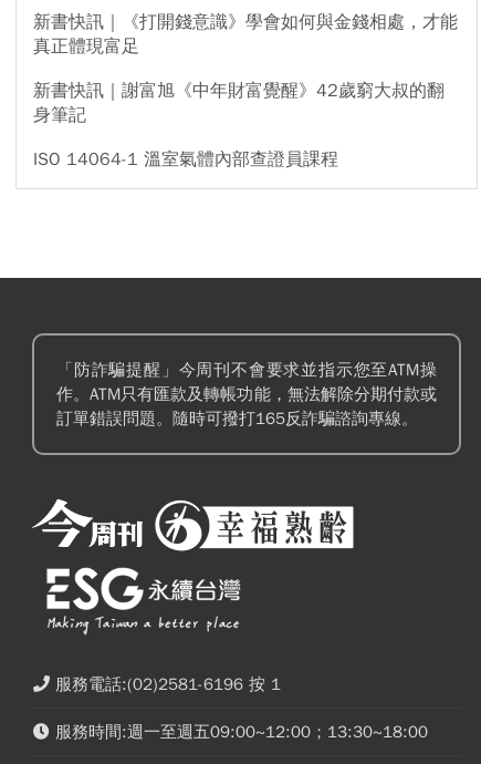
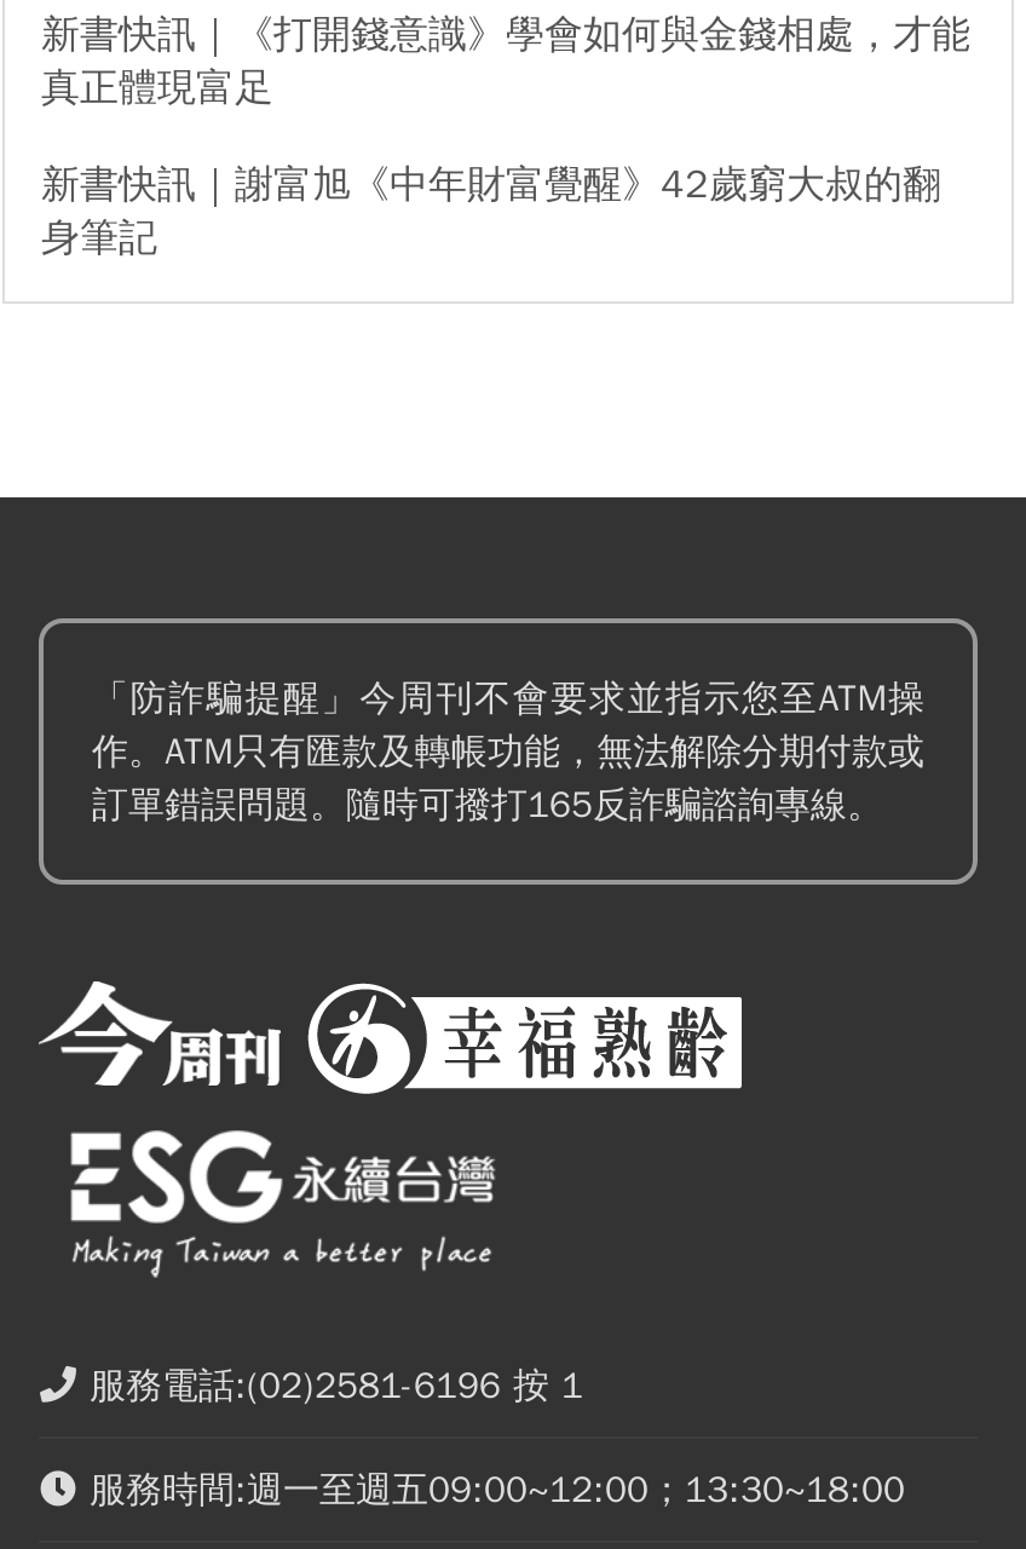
- ISO 14064-1 溫室氣體內部查證員課程
